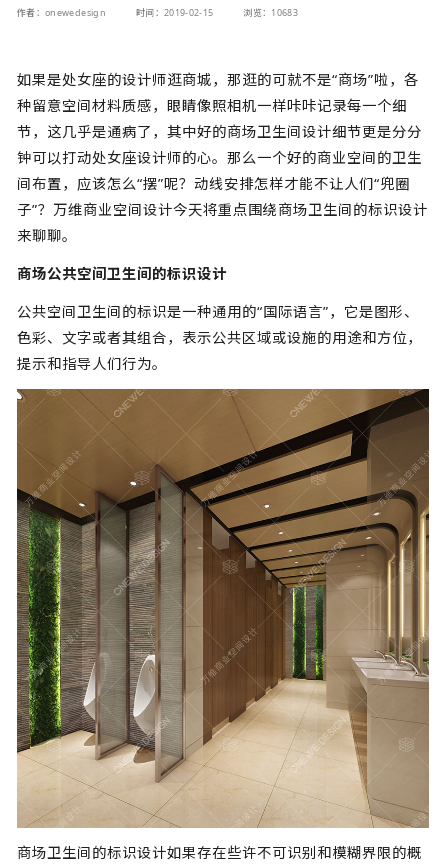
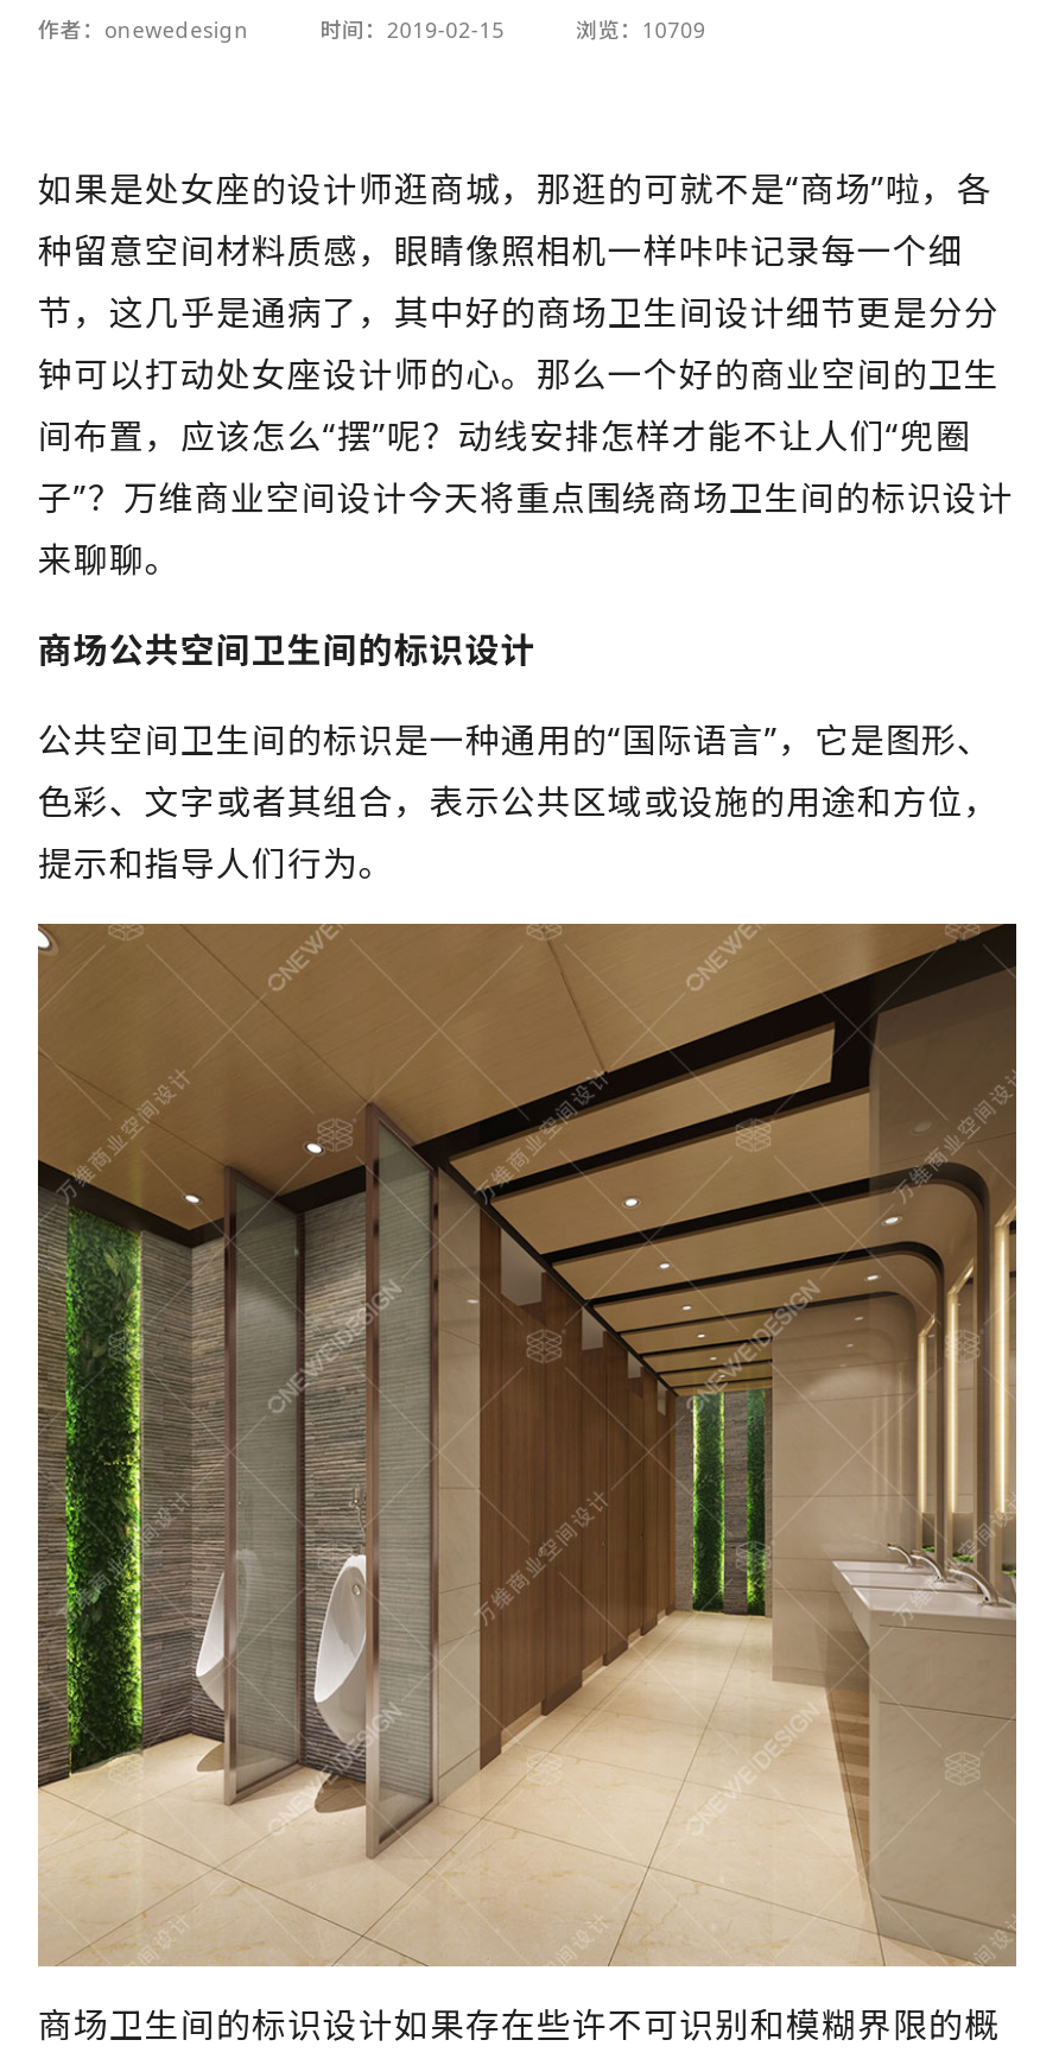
- 浏览：10683
+ 浏览：10709
